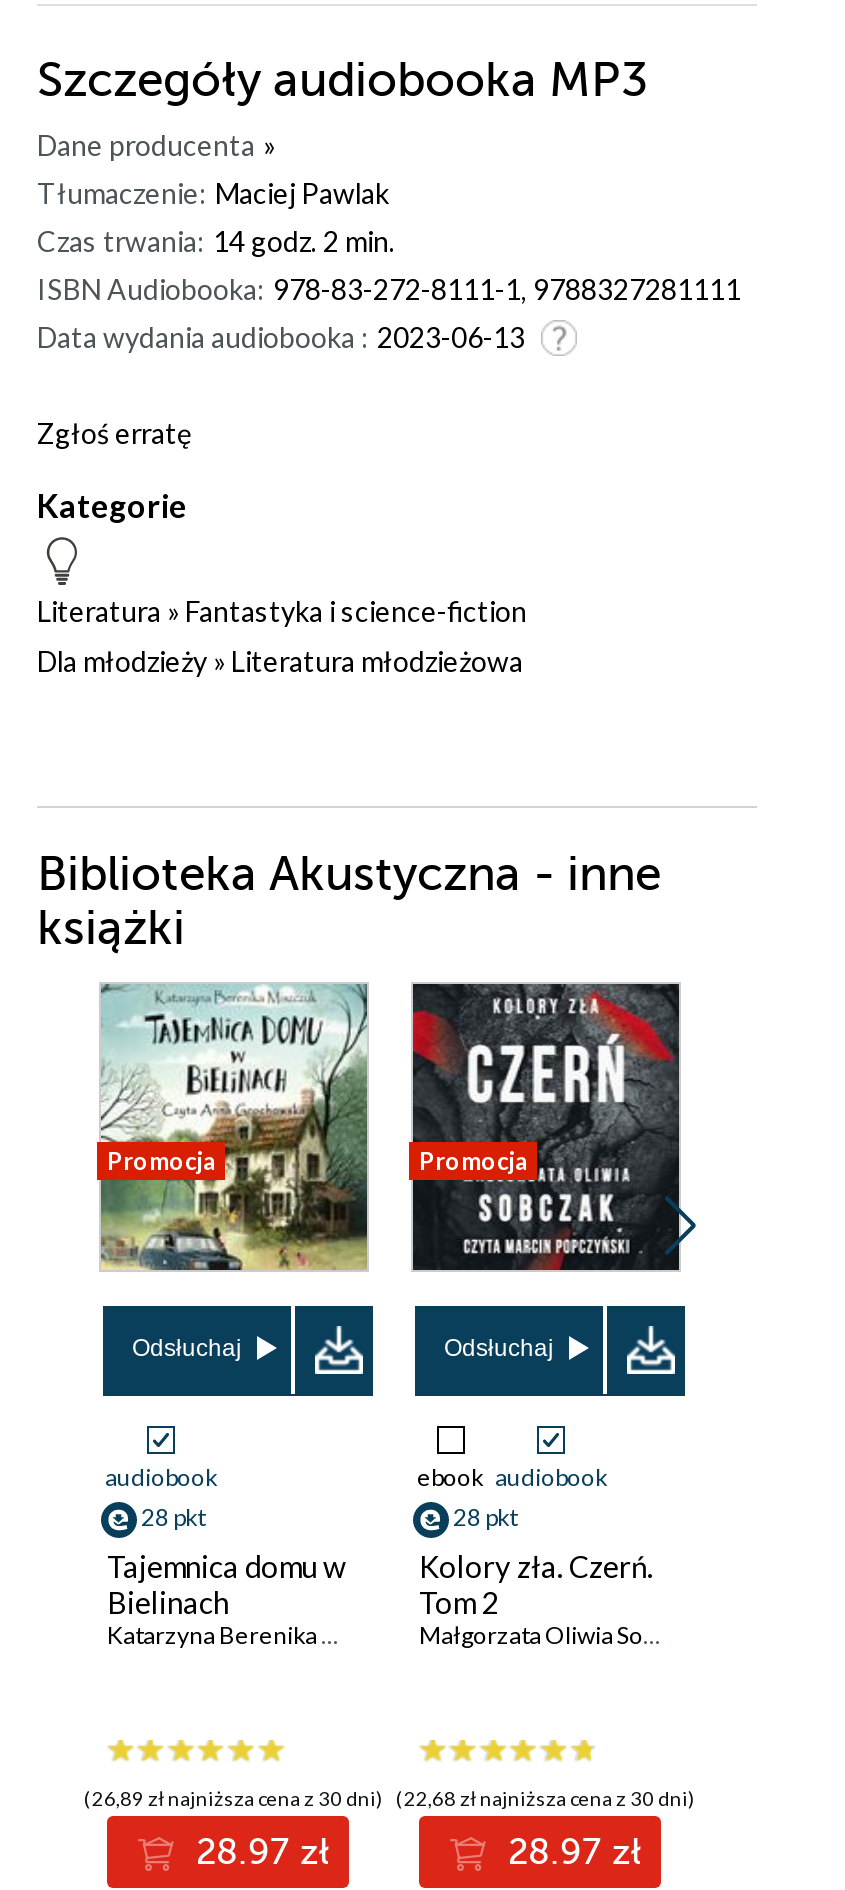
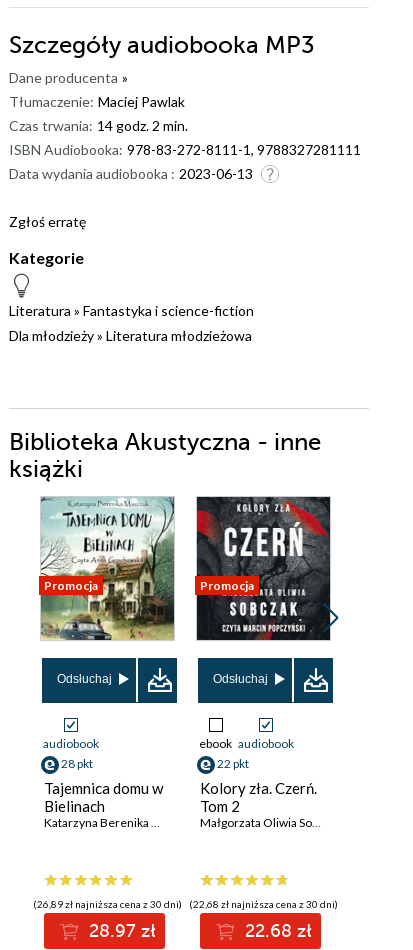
- 28 pkt
+ 22 pkt

- 28.97 zł
+ 22.68 zł
